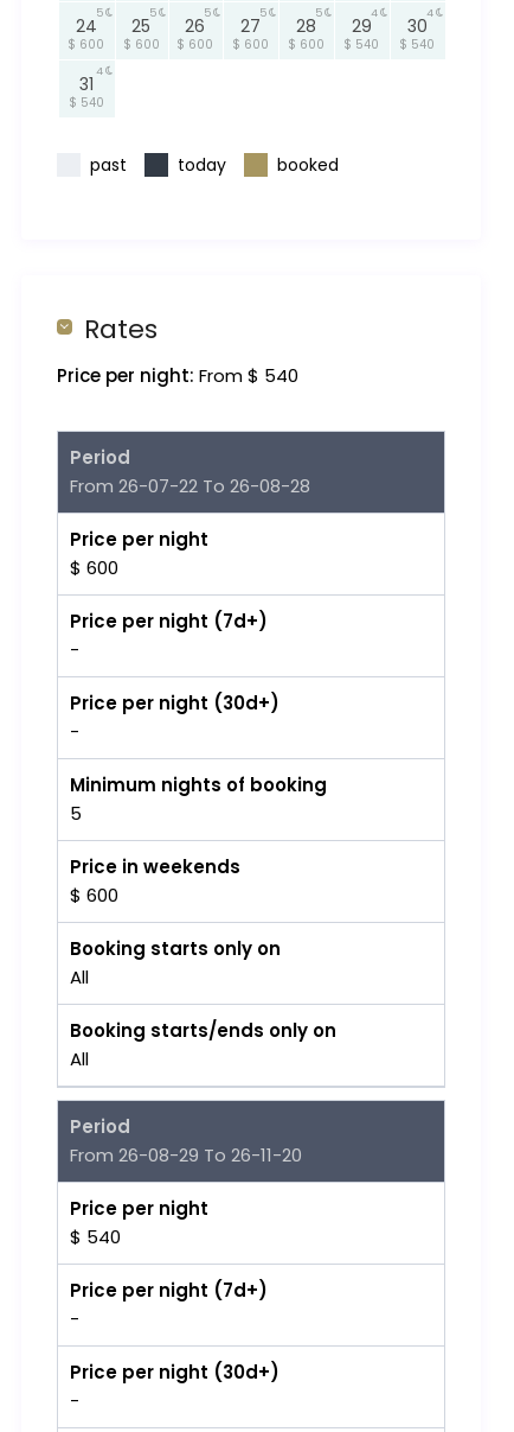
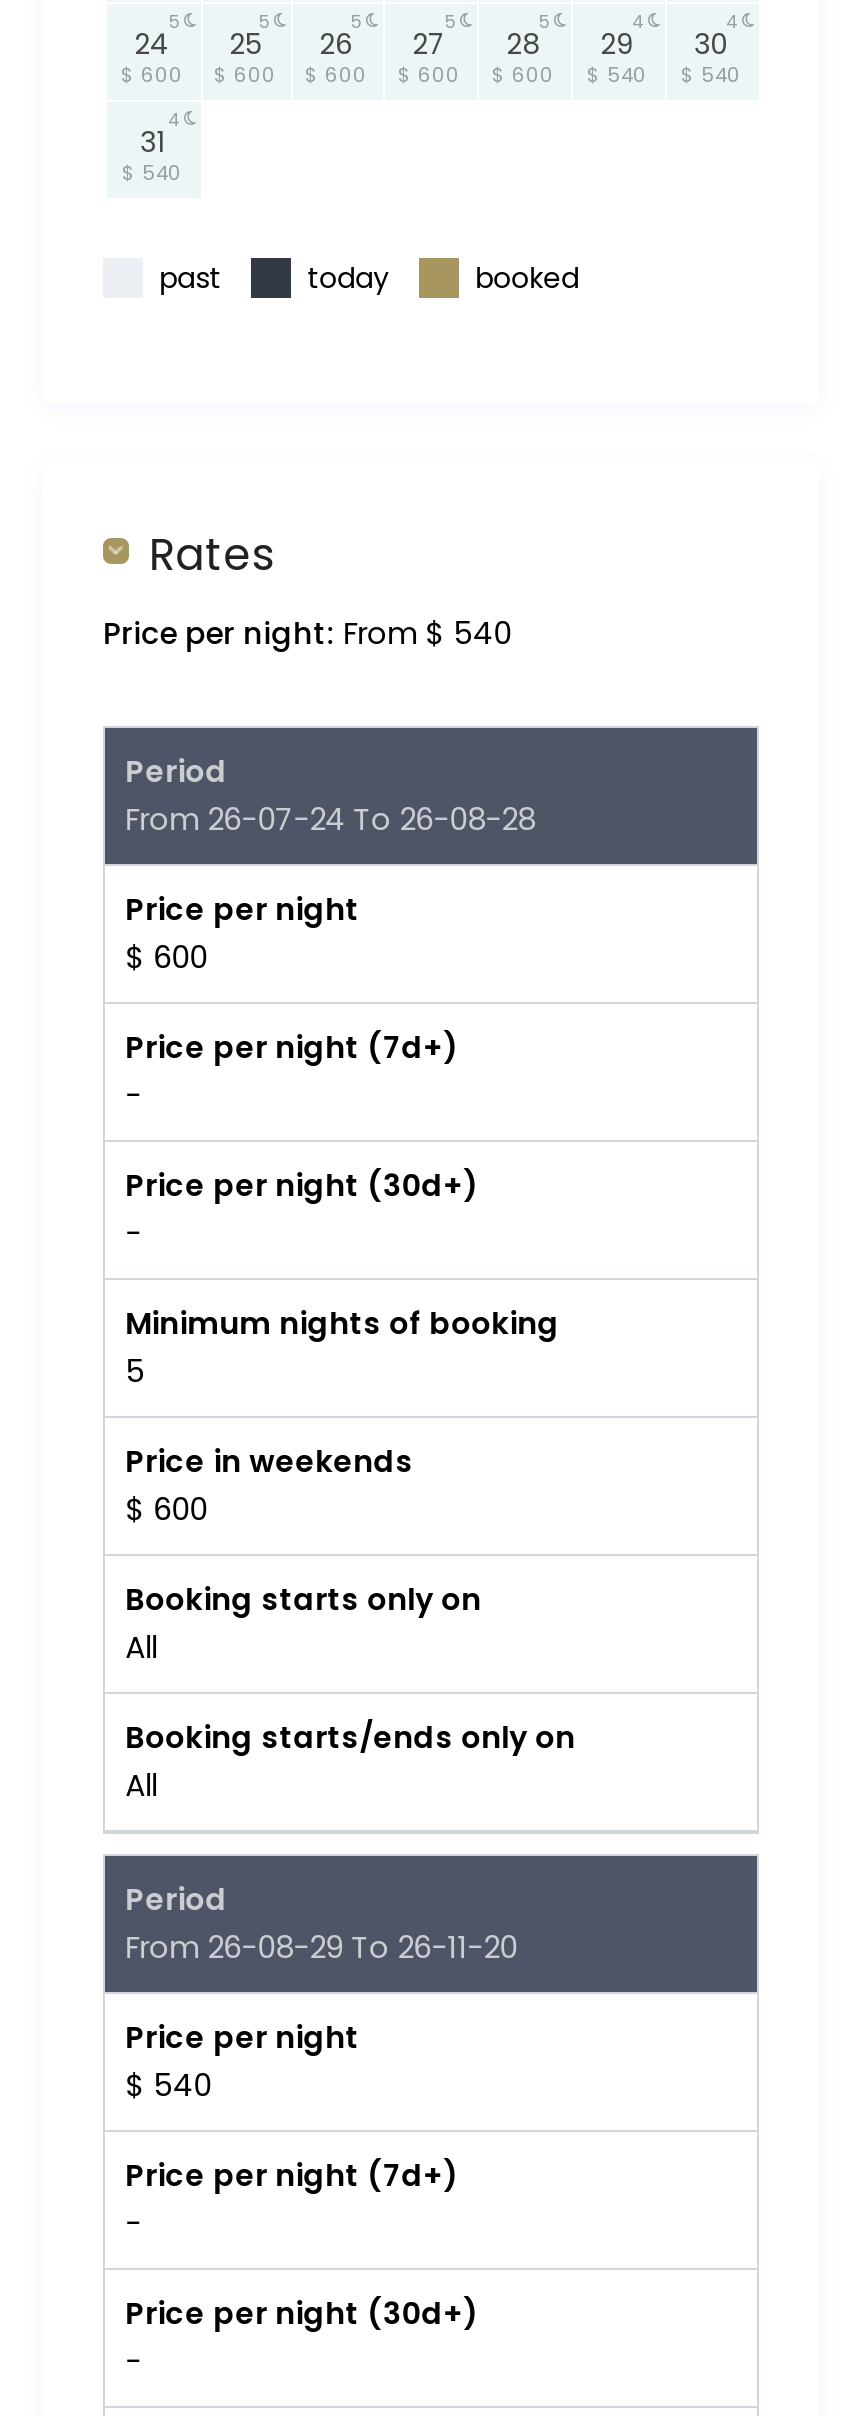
- From 26-07-22 To 26-08-28
+ From 26-07-24 To 26-08-28
